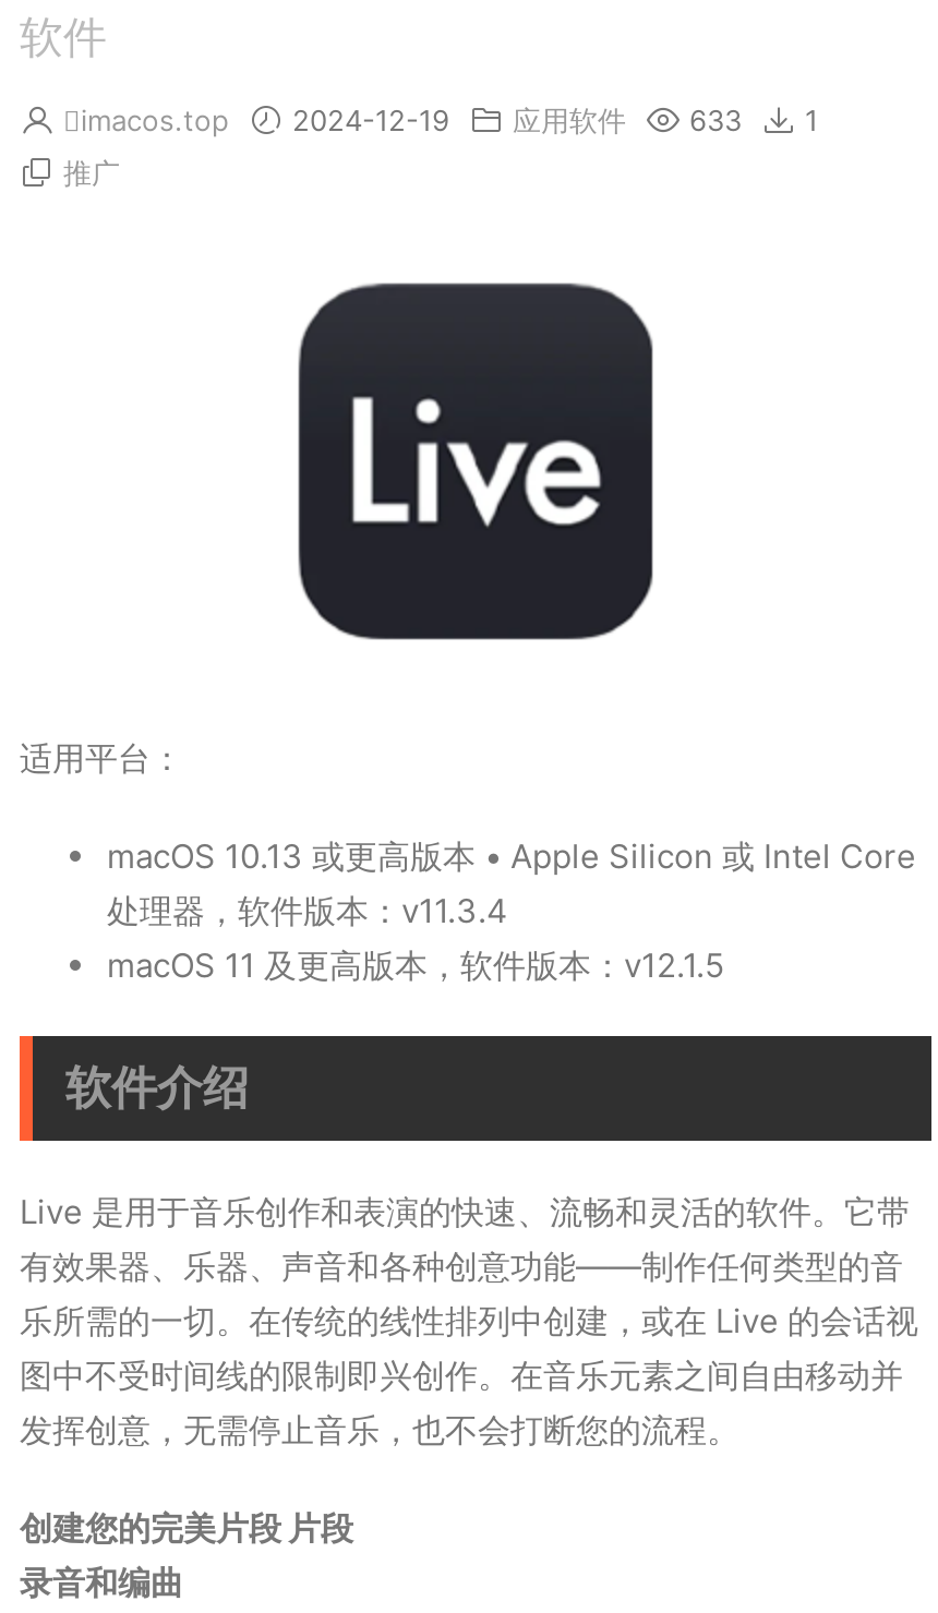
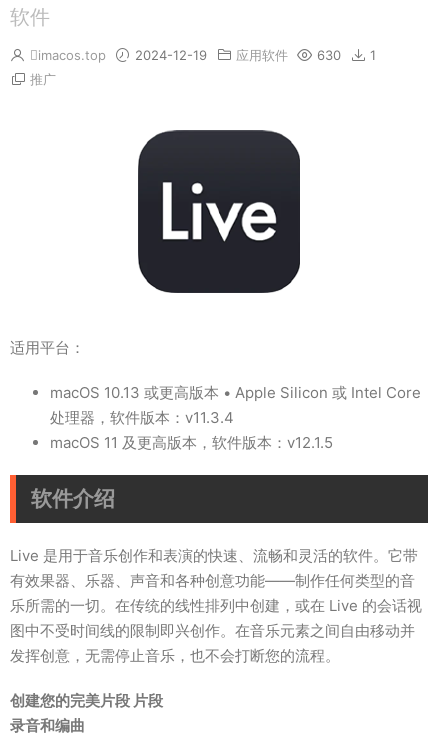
- 633
+ 630
